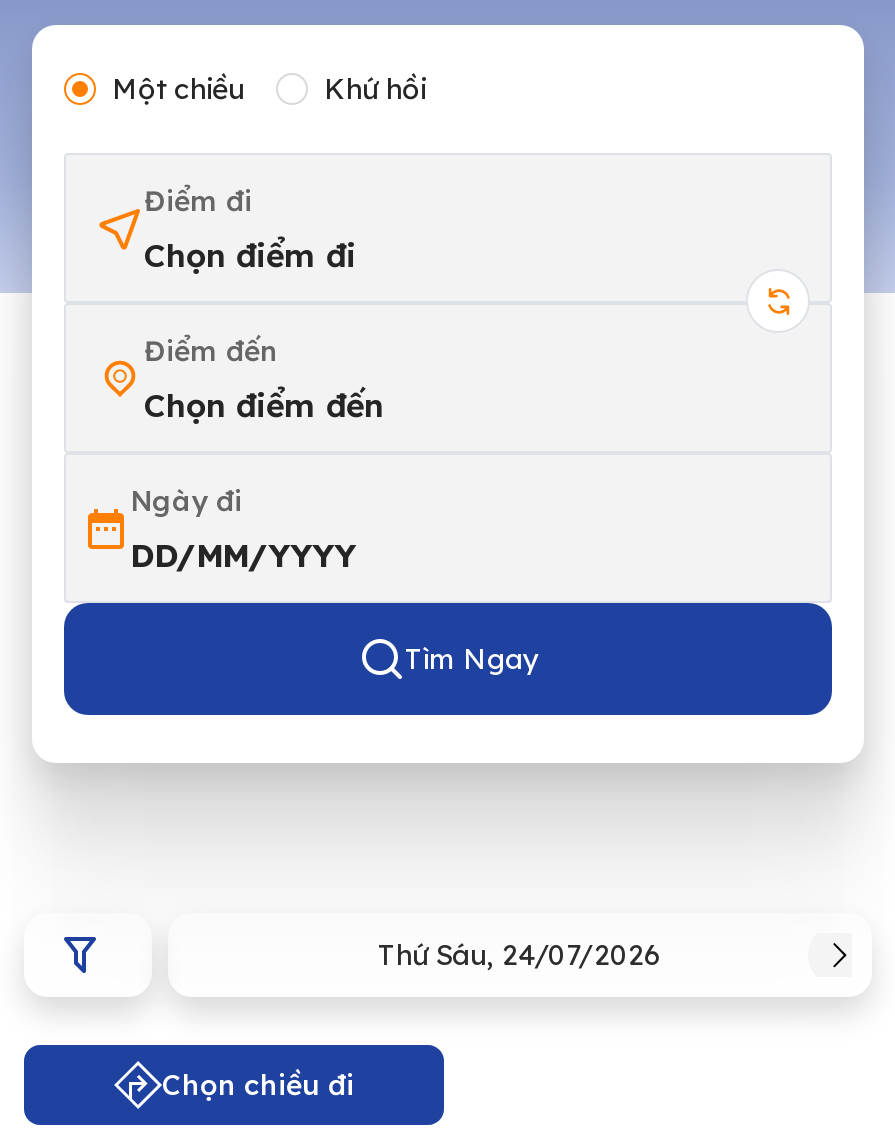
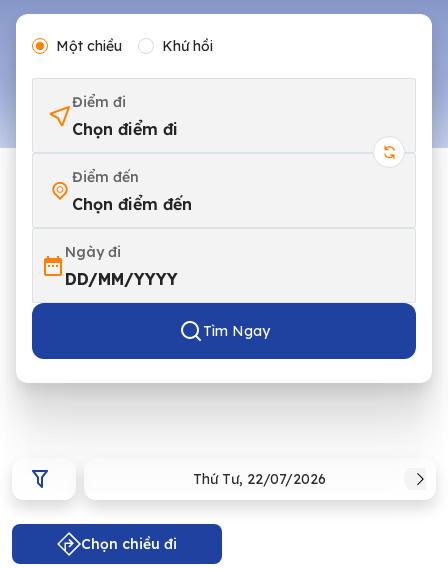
- Thứ Sáu, 24/07/2026
+ Thứ Tư, 22/07/2026
